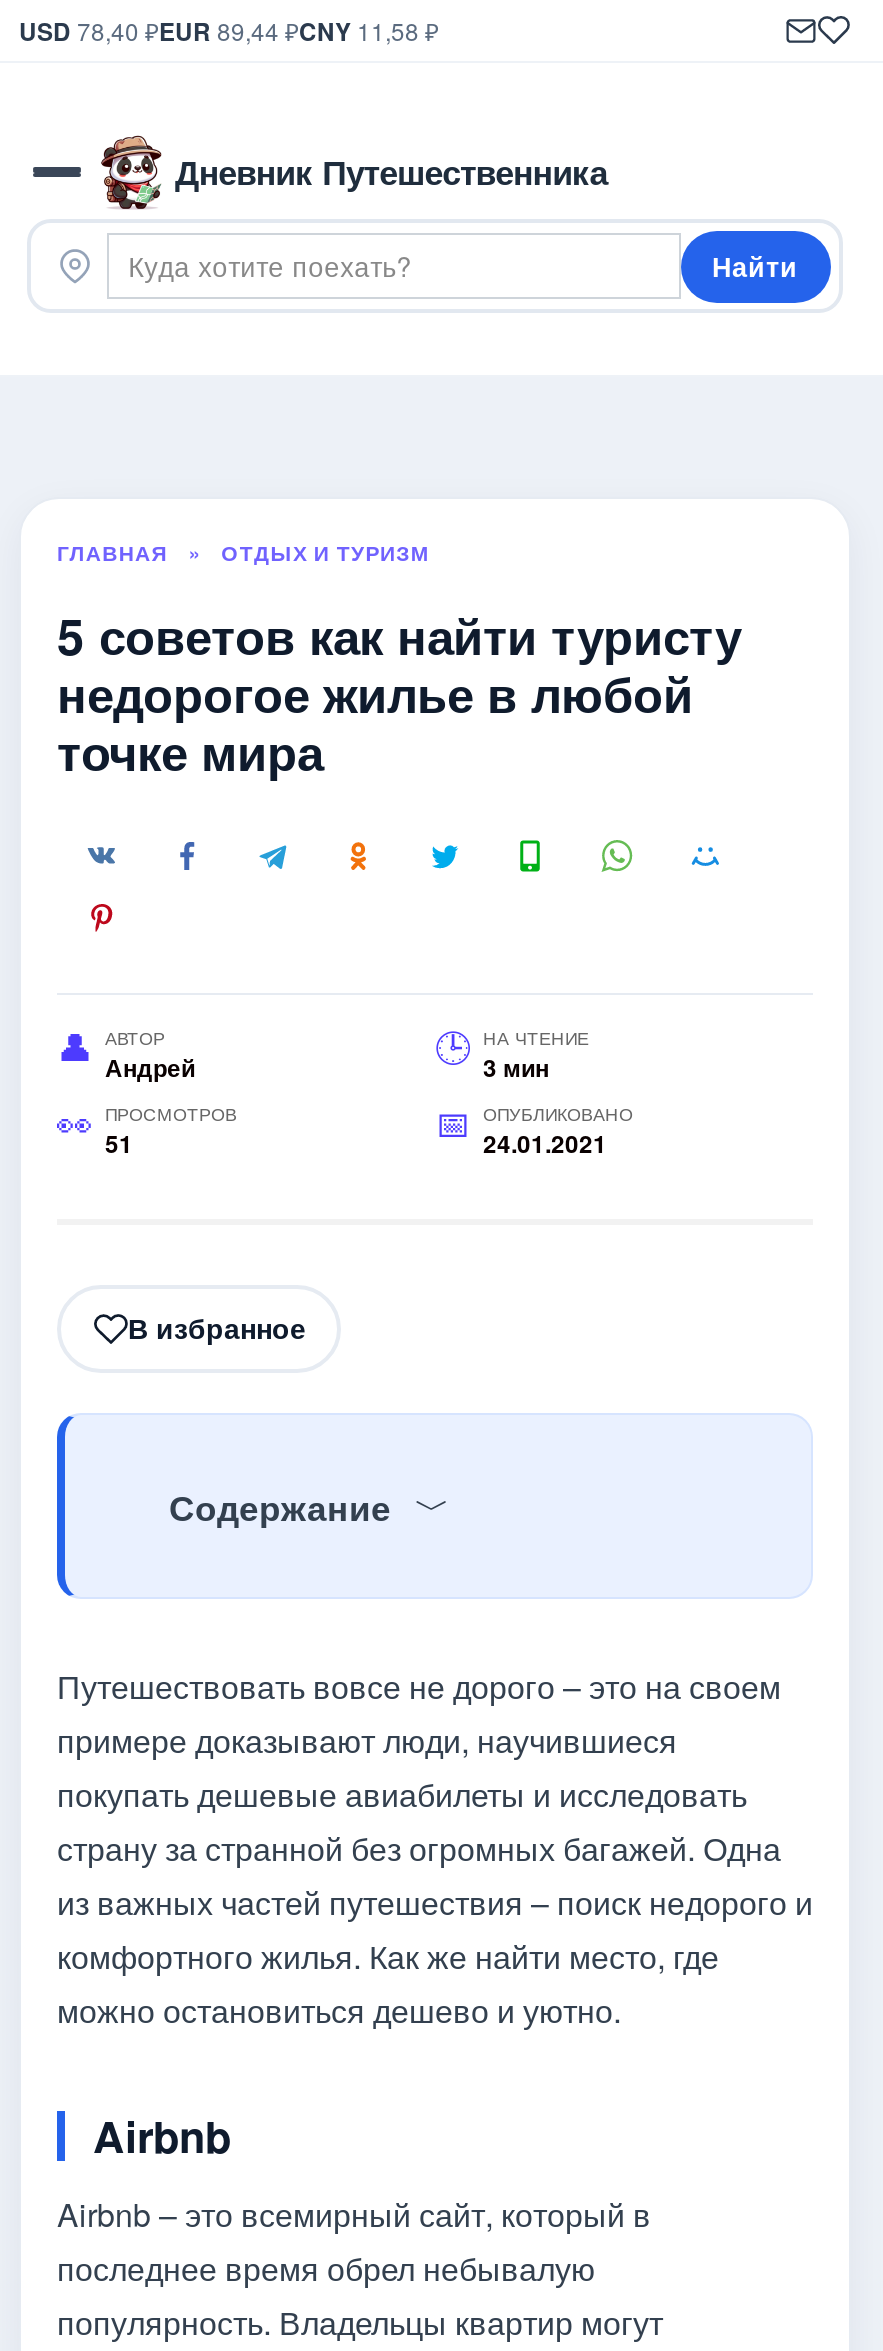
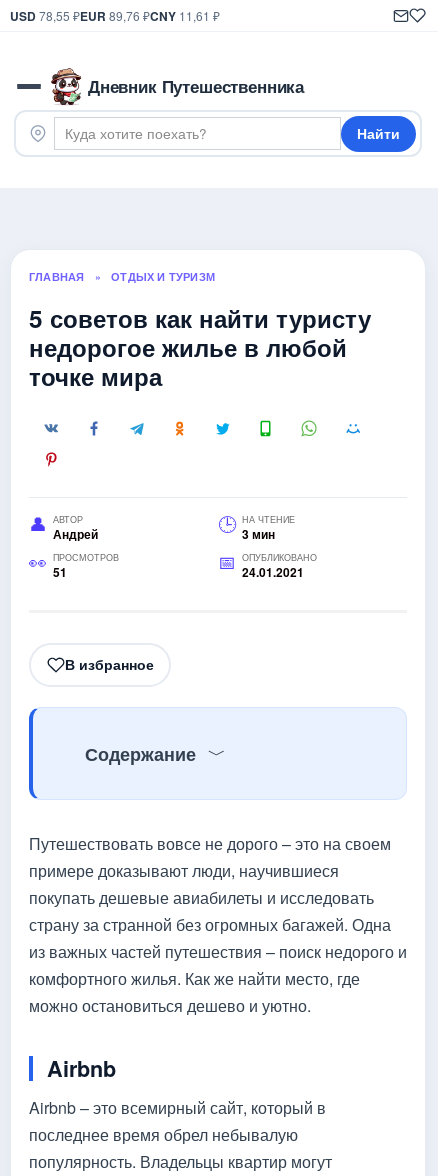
- USD 78,40 ₽EUR 89,44 ₽CNY 11,58 ₽
+ USD 78,55 ₽EUR 89,76 ₽CNY 11,61 ₽
